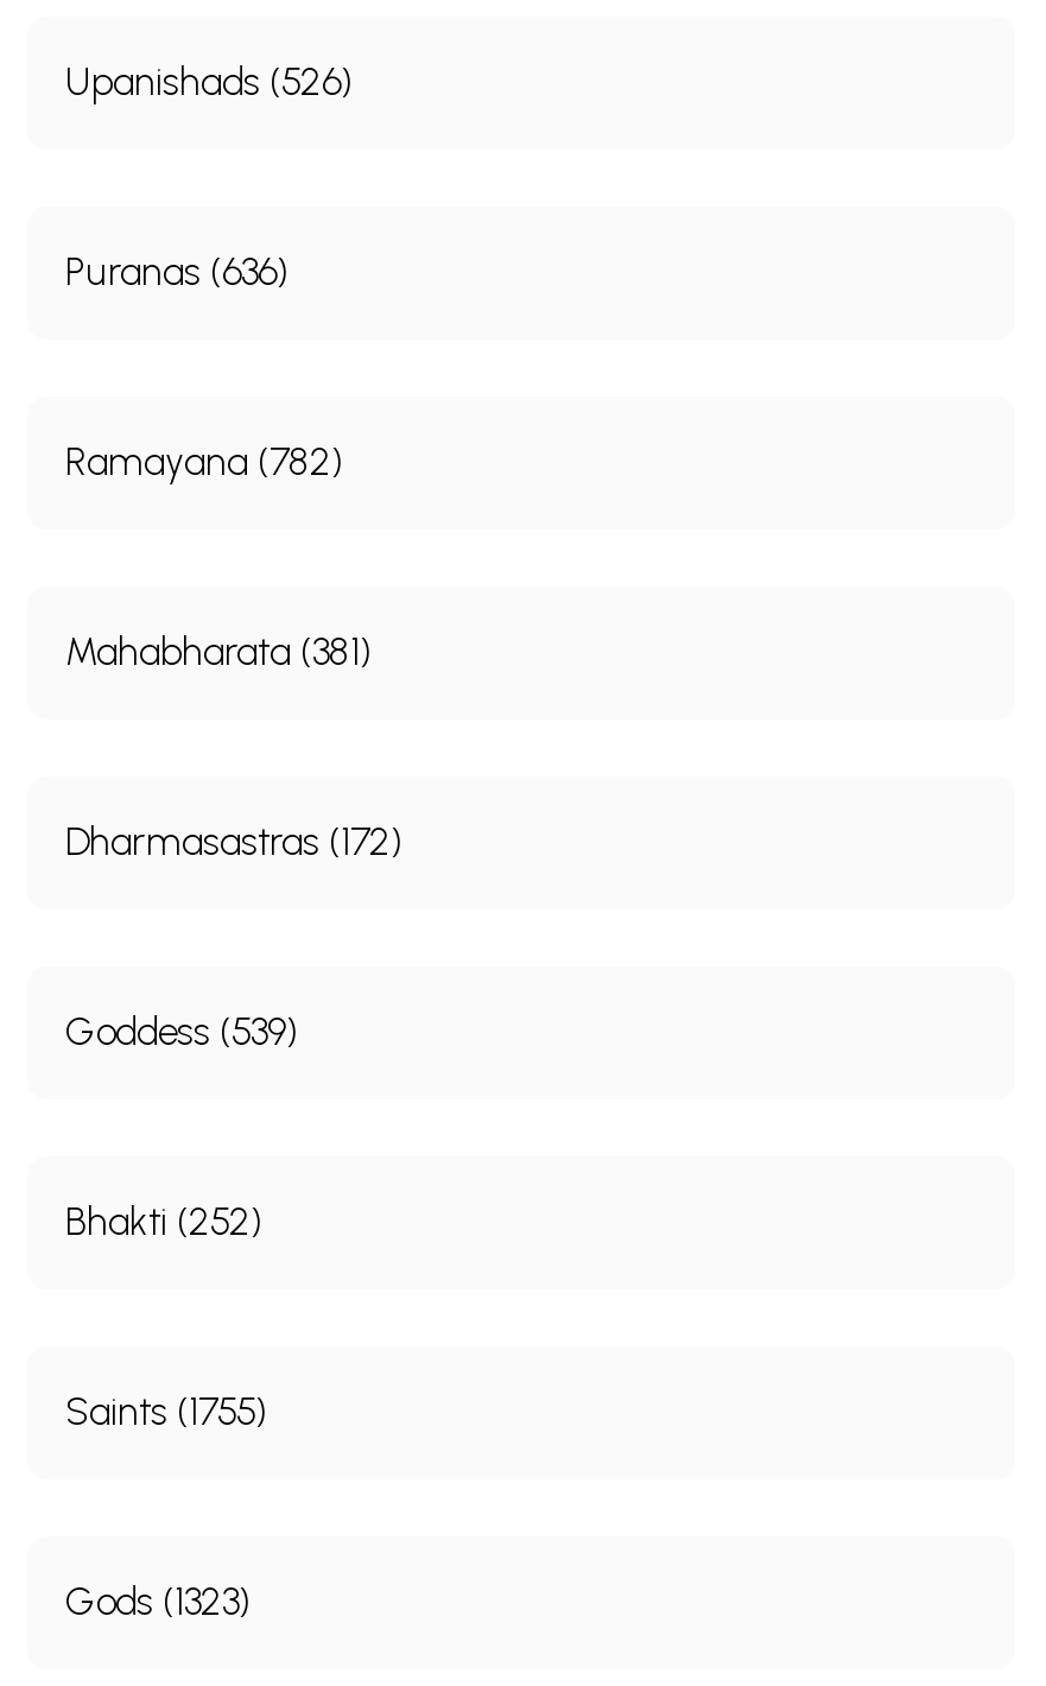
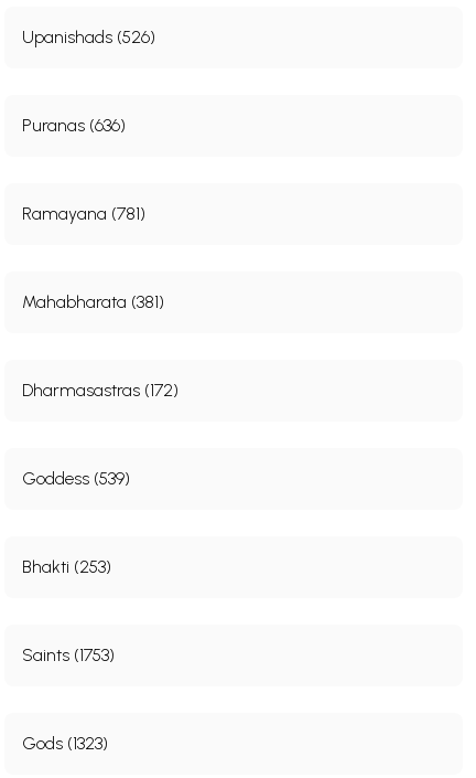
- Ramayana (782)
+ Ramayana (781)

- Bhakti (252)
+ Bhakti (253)

- Saints (1755)
+ Saints (1753)
